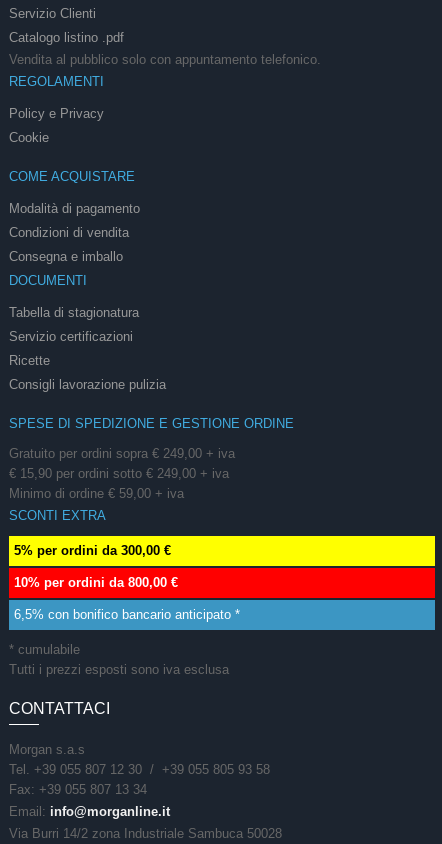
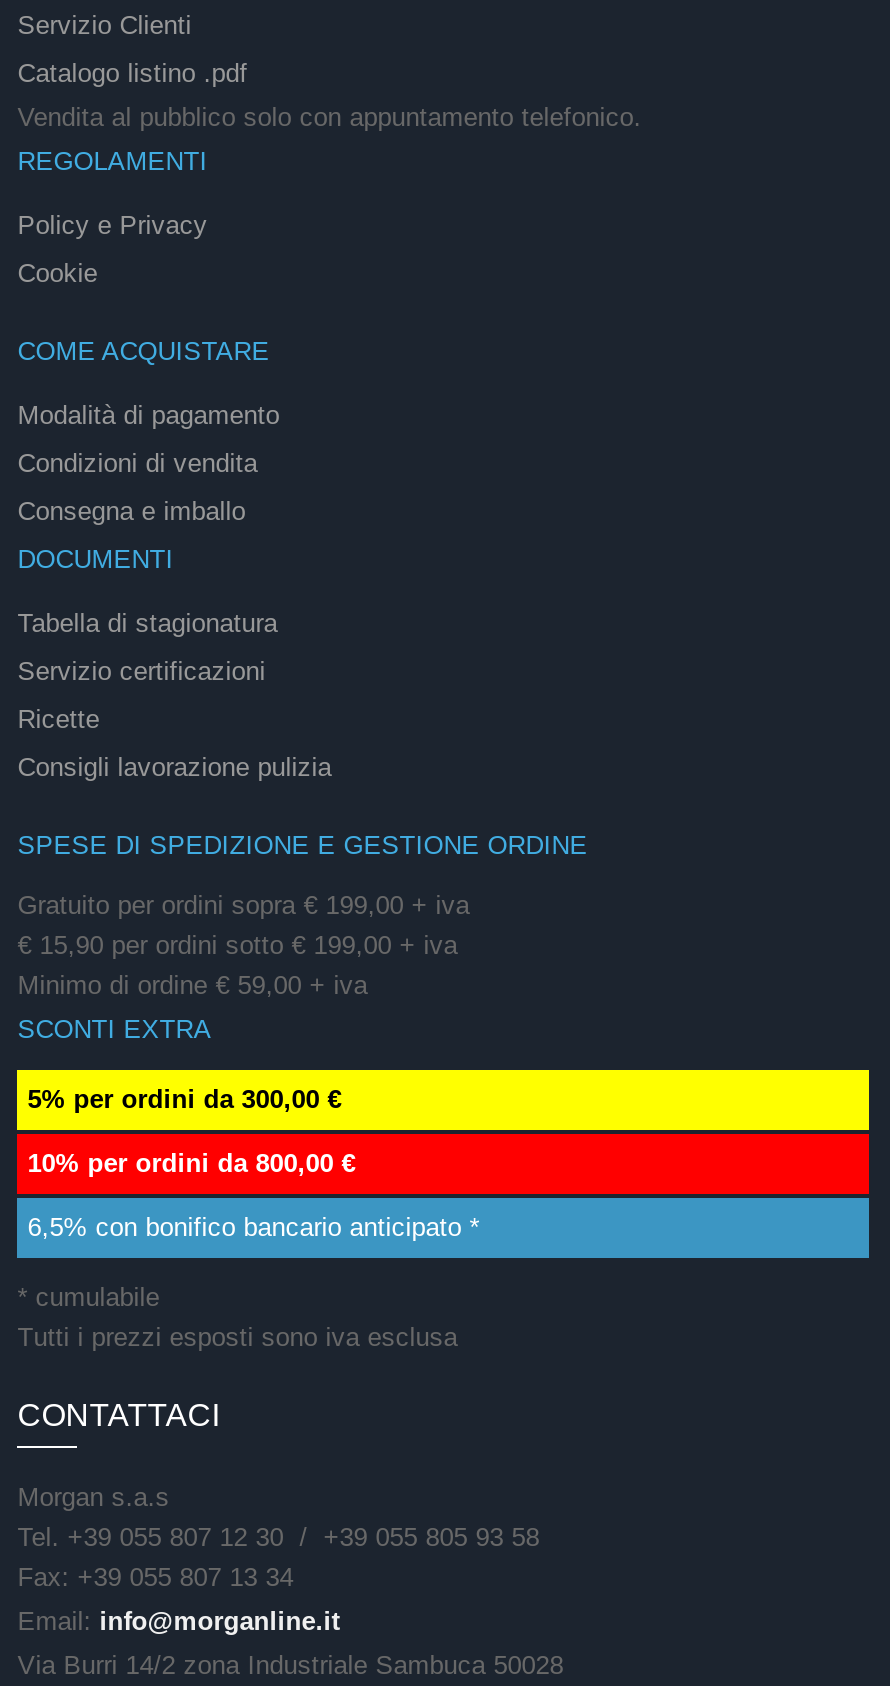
- Gratuito per ordini sopra € 249,00 + iva
+ Gratuito per ordini sopra € 199,00 + iva

- € 15,90 per ordini sotto € 249,00 + iva
+ € 15,90 per ordini sotto € 199,00 + iva
